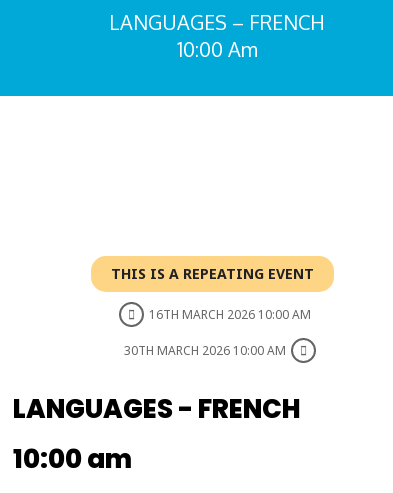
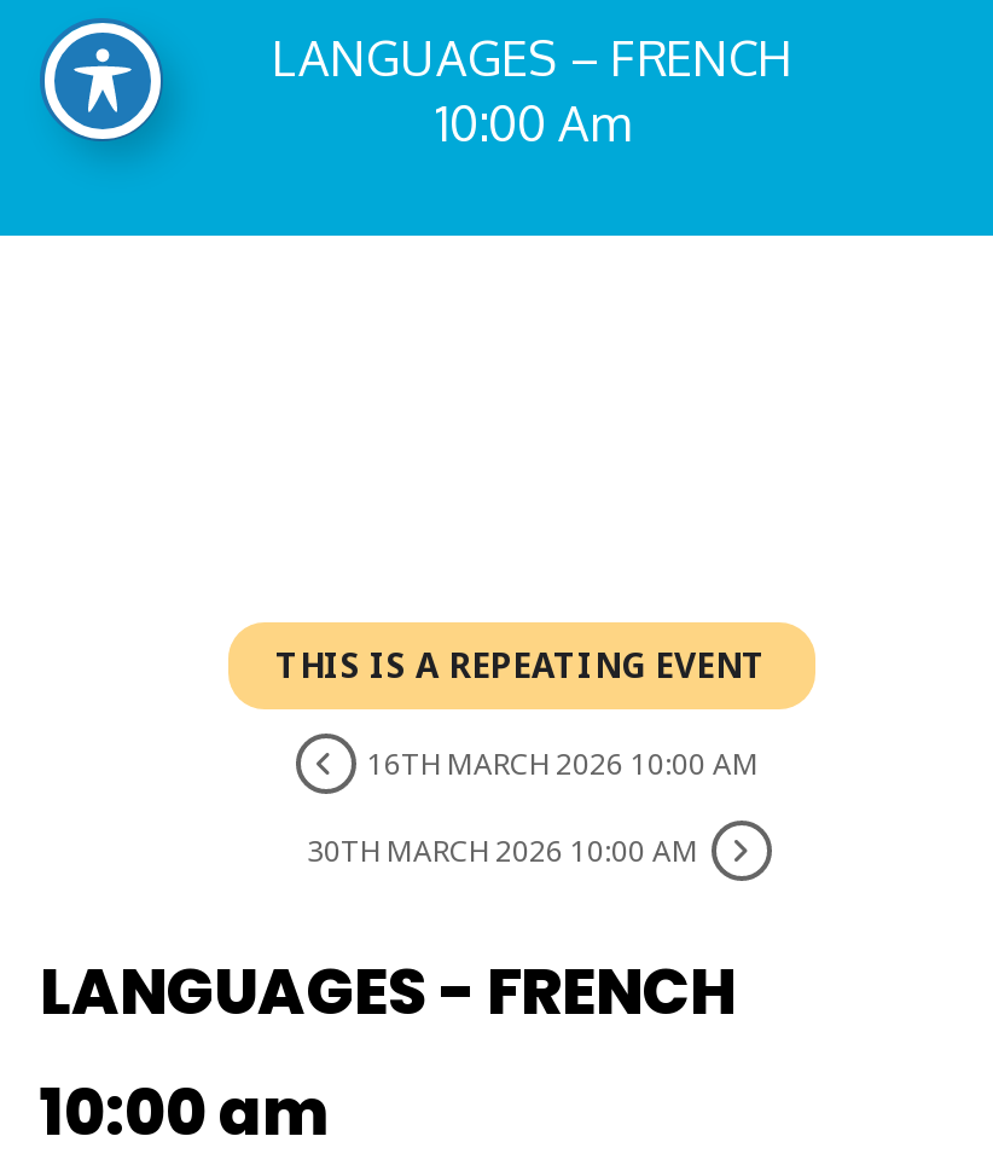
+ [image]
